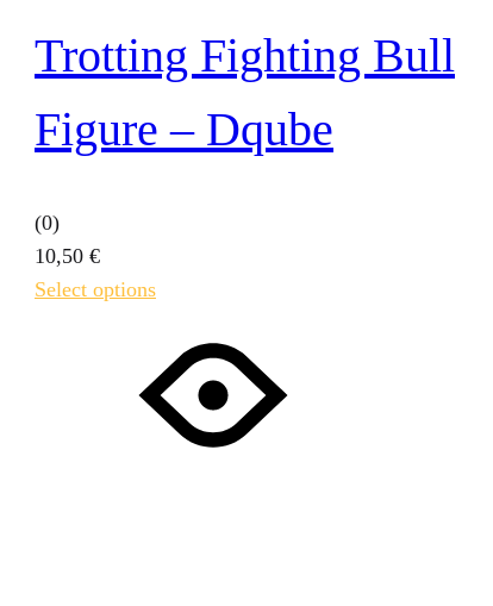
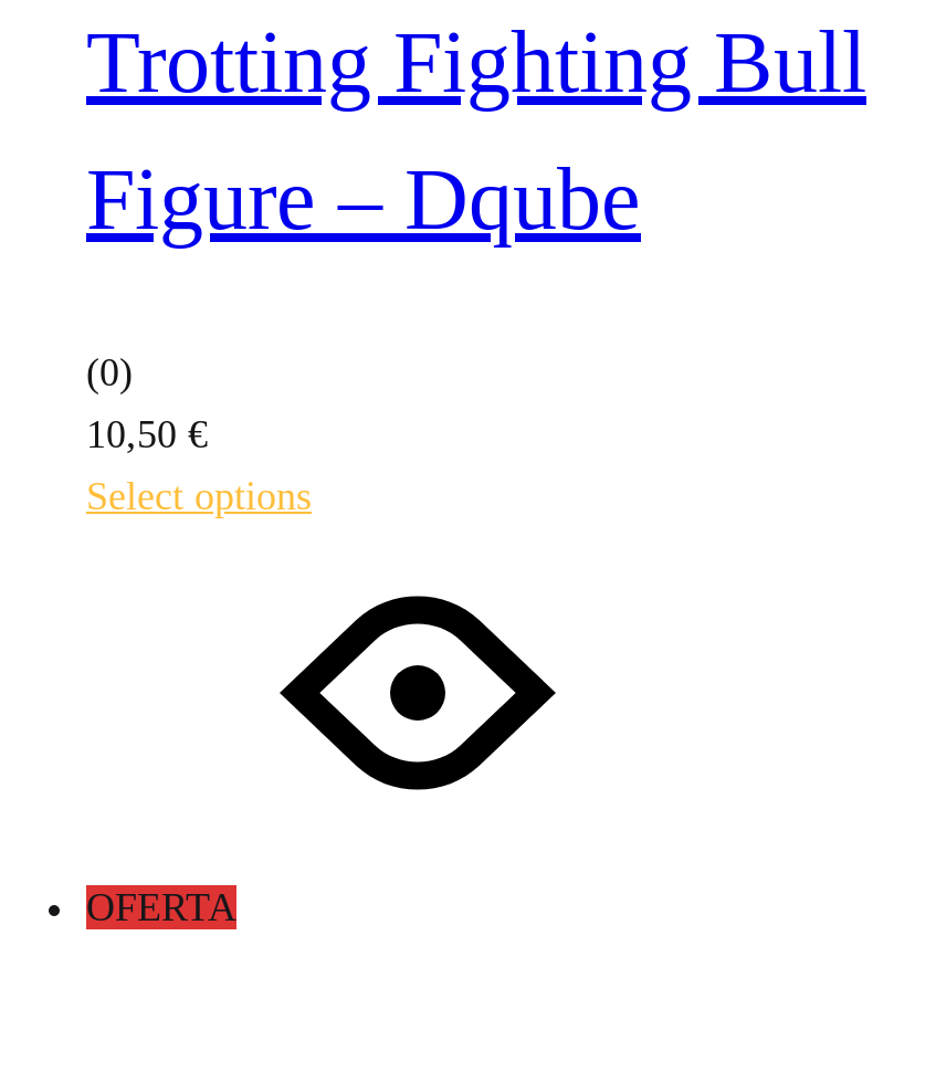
+ OFERTA
